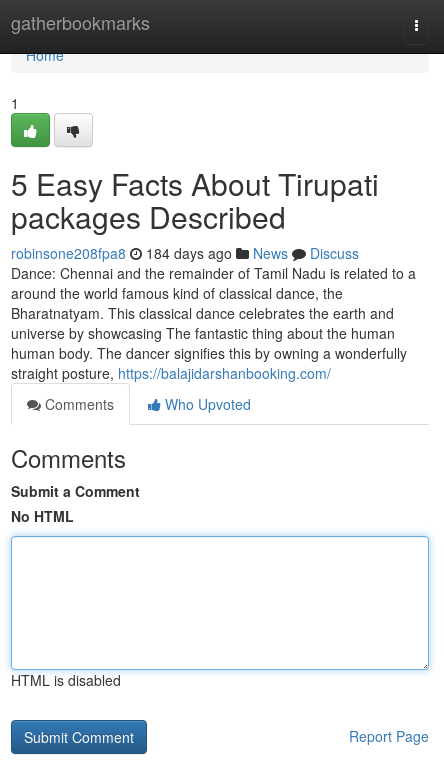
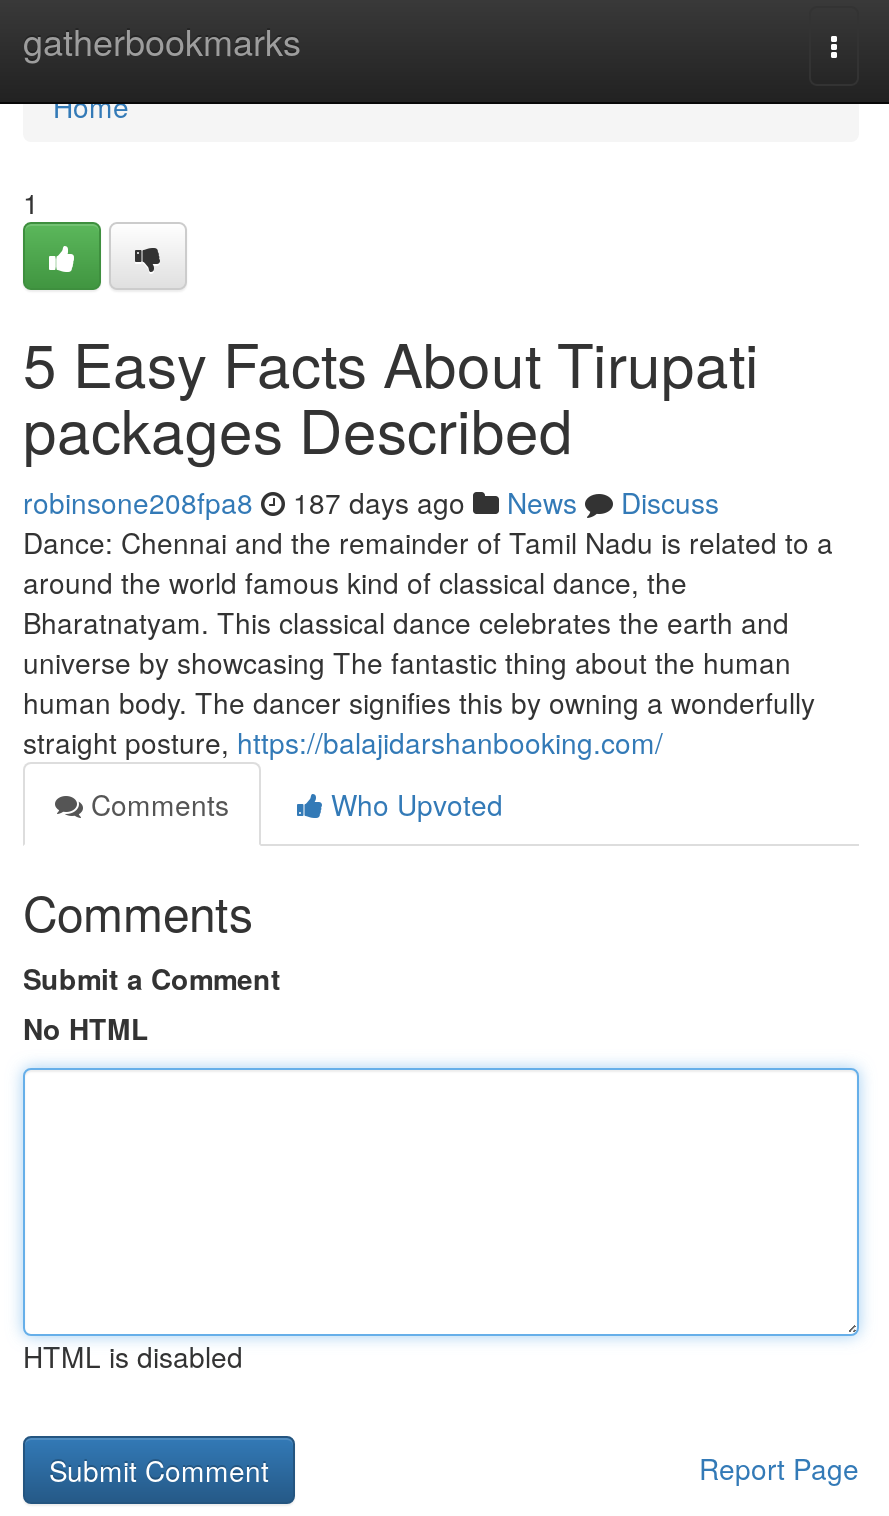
- robinsone208fpa8 184 days ago News Discuss
+ robinsone208fpa8 187 days ago News Discuss
